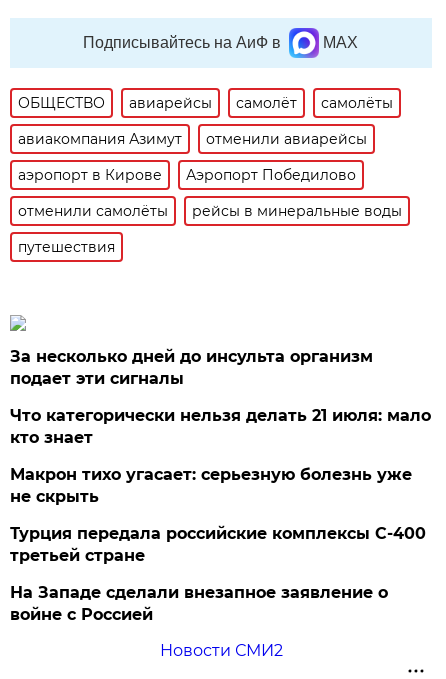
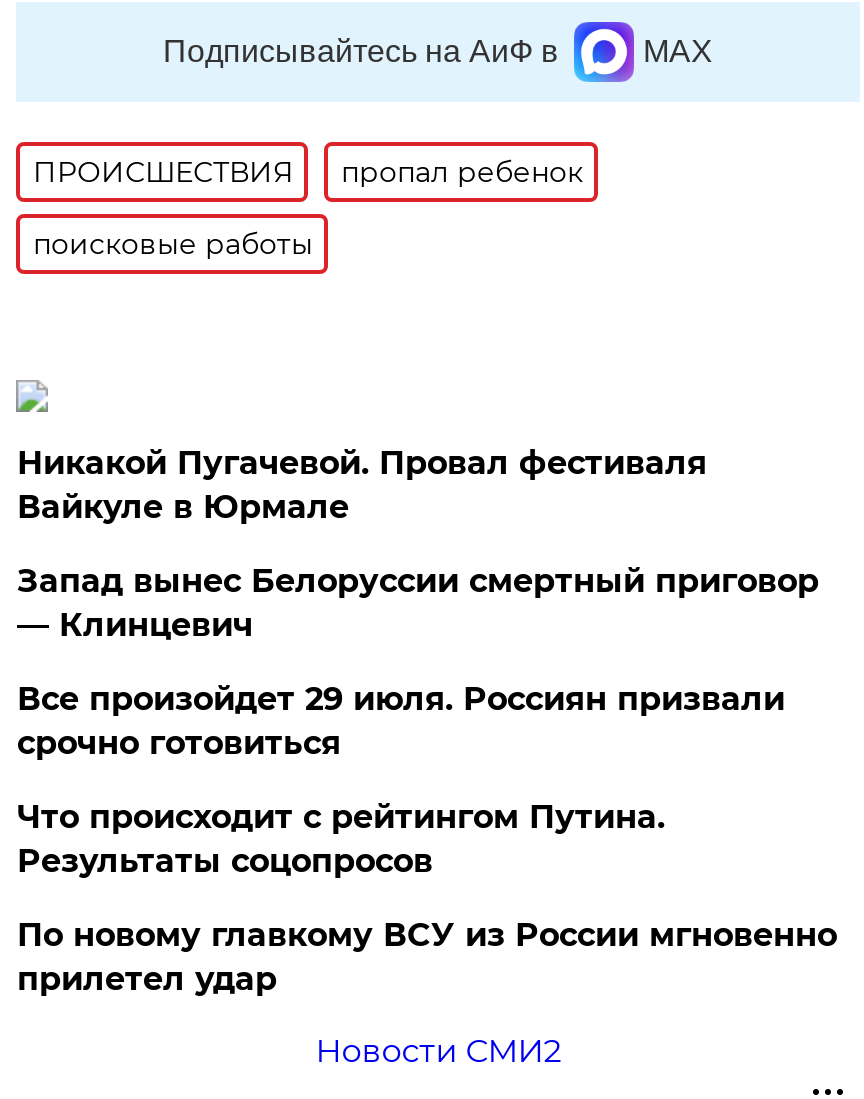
- ОБЩЕСТВО
- авиарейсы
- самолёт
- самолёты
- авиакомпания Азимут
- отменили авиарейсы
- аэропорт в Кирове
- Аэропорт Победилово
- отменили самолёты
- рейсы в минеральные воды
- путешествия
+ ПРОИСШЕСТВИЯ
+ пропал ребенок
+ поисковые работы

- За несколько дней до инсульта организм
- подает эти сигналы
- Что категорически нельзя делать 21 июля: мало
- кто знает
- Макрон тихо угасает: серьезную болезнь уже
- не скрыть
- Турция передала российские комплексы С-400
- третьей стране
- На Западе сделали внезапное заявление о
- войне с Россией
+ Никакой Пугачевой. Провал фестиваля
+ Вайкуле в Юрмале
+ Запад вынес Белоруссии смертный приговор
+ — Клинцевич
+ Все произойдет 29 июля. Россиян призвали
+ срочно готовиться
+ Что происходит с рейтингом Путина.
+ Результаты соцопросов
+ По новому главкому ВСУ из России мгновенно
+ прилетел удар
